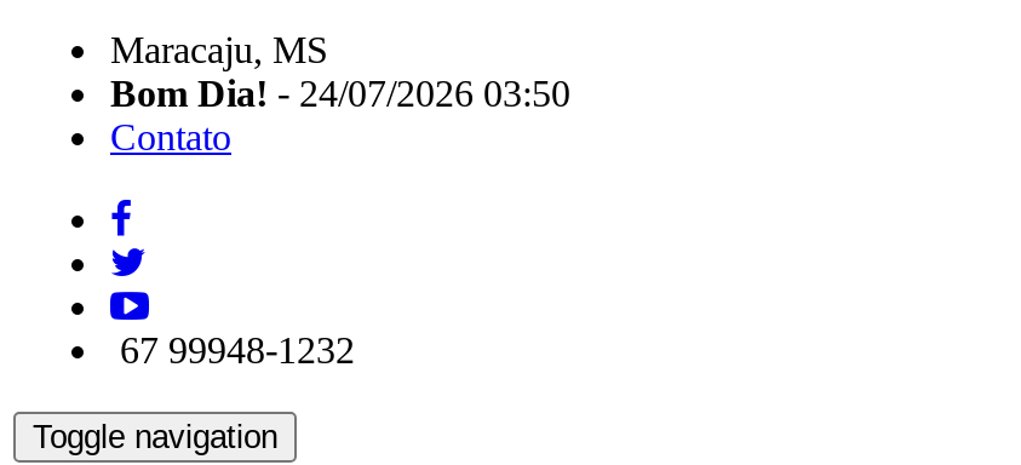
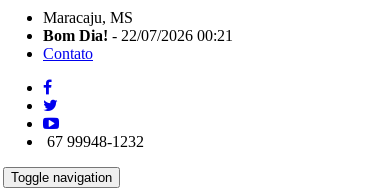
- Bom Dia! - 24/07/2026 03:50
+ Bom Dia! - 22/07/2026 00:21
